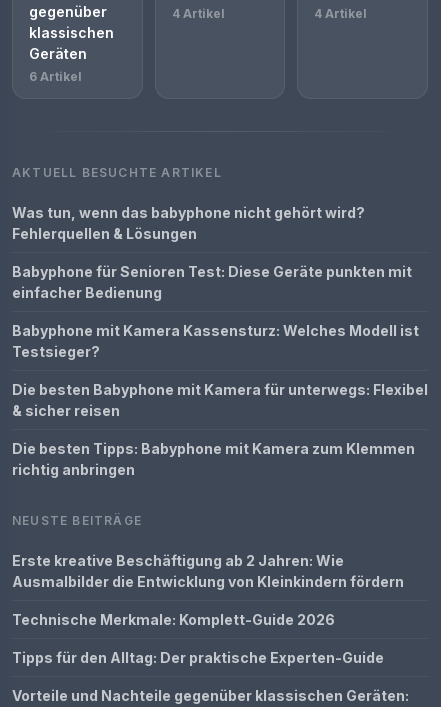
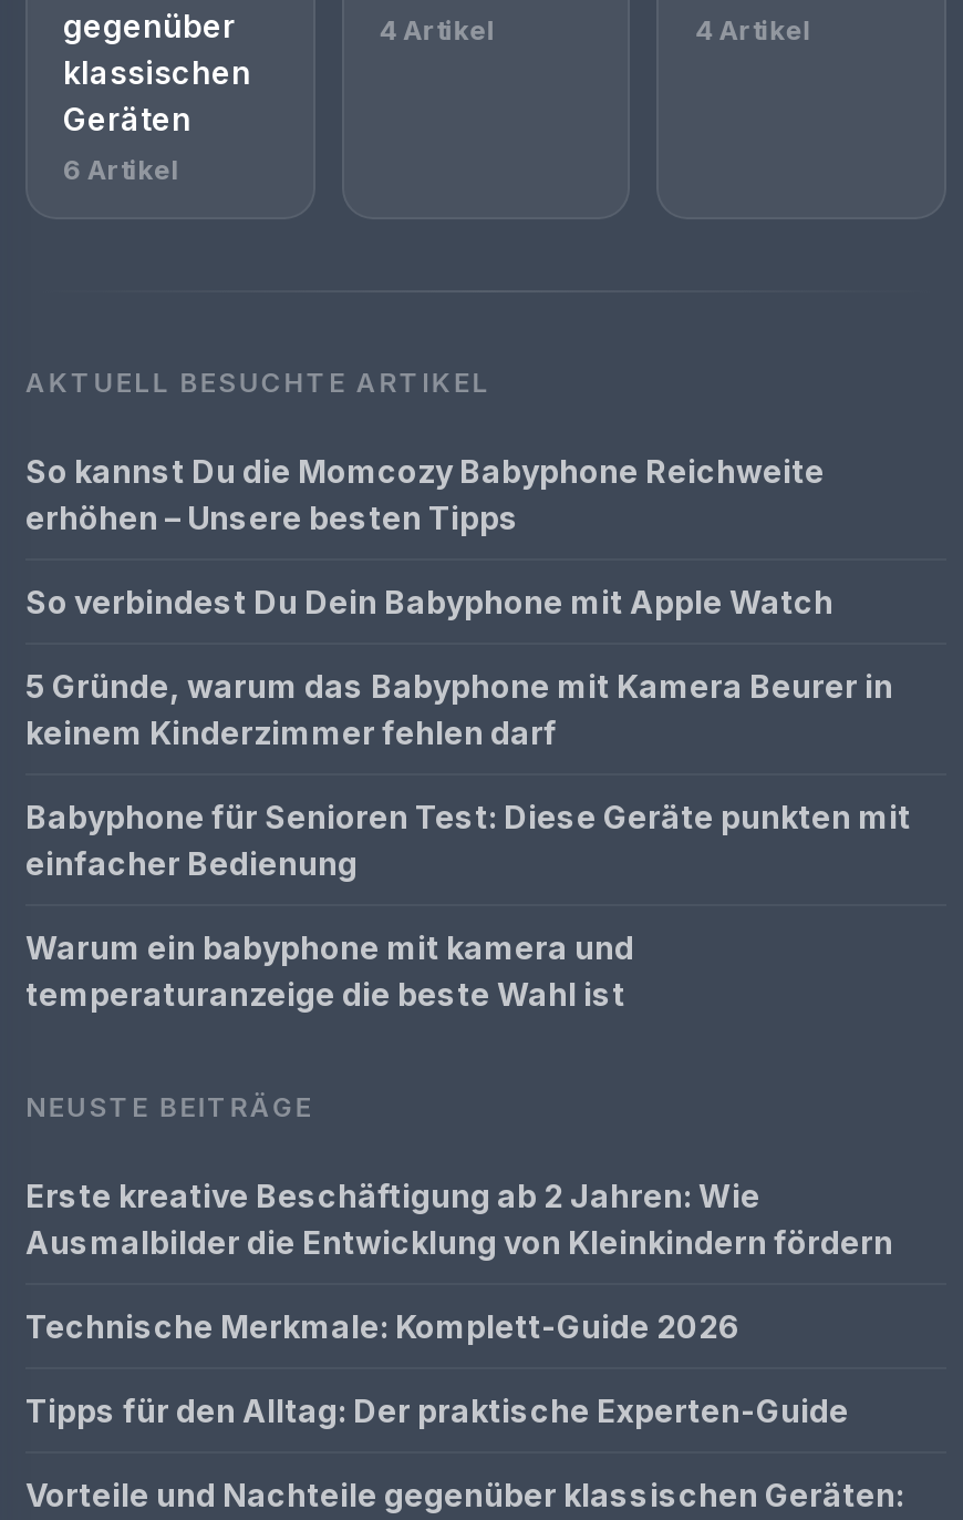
- Was tun, wenn das babyphone nicht gehört wird?
- Fehlerquellen & Lösungen
+ So kannst Du die Momcozy Babyphone Reichweite
+ erhöhen – Unsere besten Tipps
+ So verbindest Du Dein Babyphone mit Apple Watch
+ 5 Gründe, warum das Babyphone mit Kamera Beurer in
+ keinem Kinderzimmer fehlen darf

moved down: Babyphone für Senioren Test: Diese Geräte punkten mit | einfacher Bedienung

- Babyphone mit Kamera Kassensturz: Welches Modell ist
- Testsieger?
- Die besten Babyphone mit Kamera für unterwegs: Flexibel
- & sicher reisen
- Die besten Tipps: Babyphone mit Kamera zum Klemmen
- richtig anbringen
+ Warum ein babyphone mit kamera und
+ temperaturanzeige die beste Wahl ist
